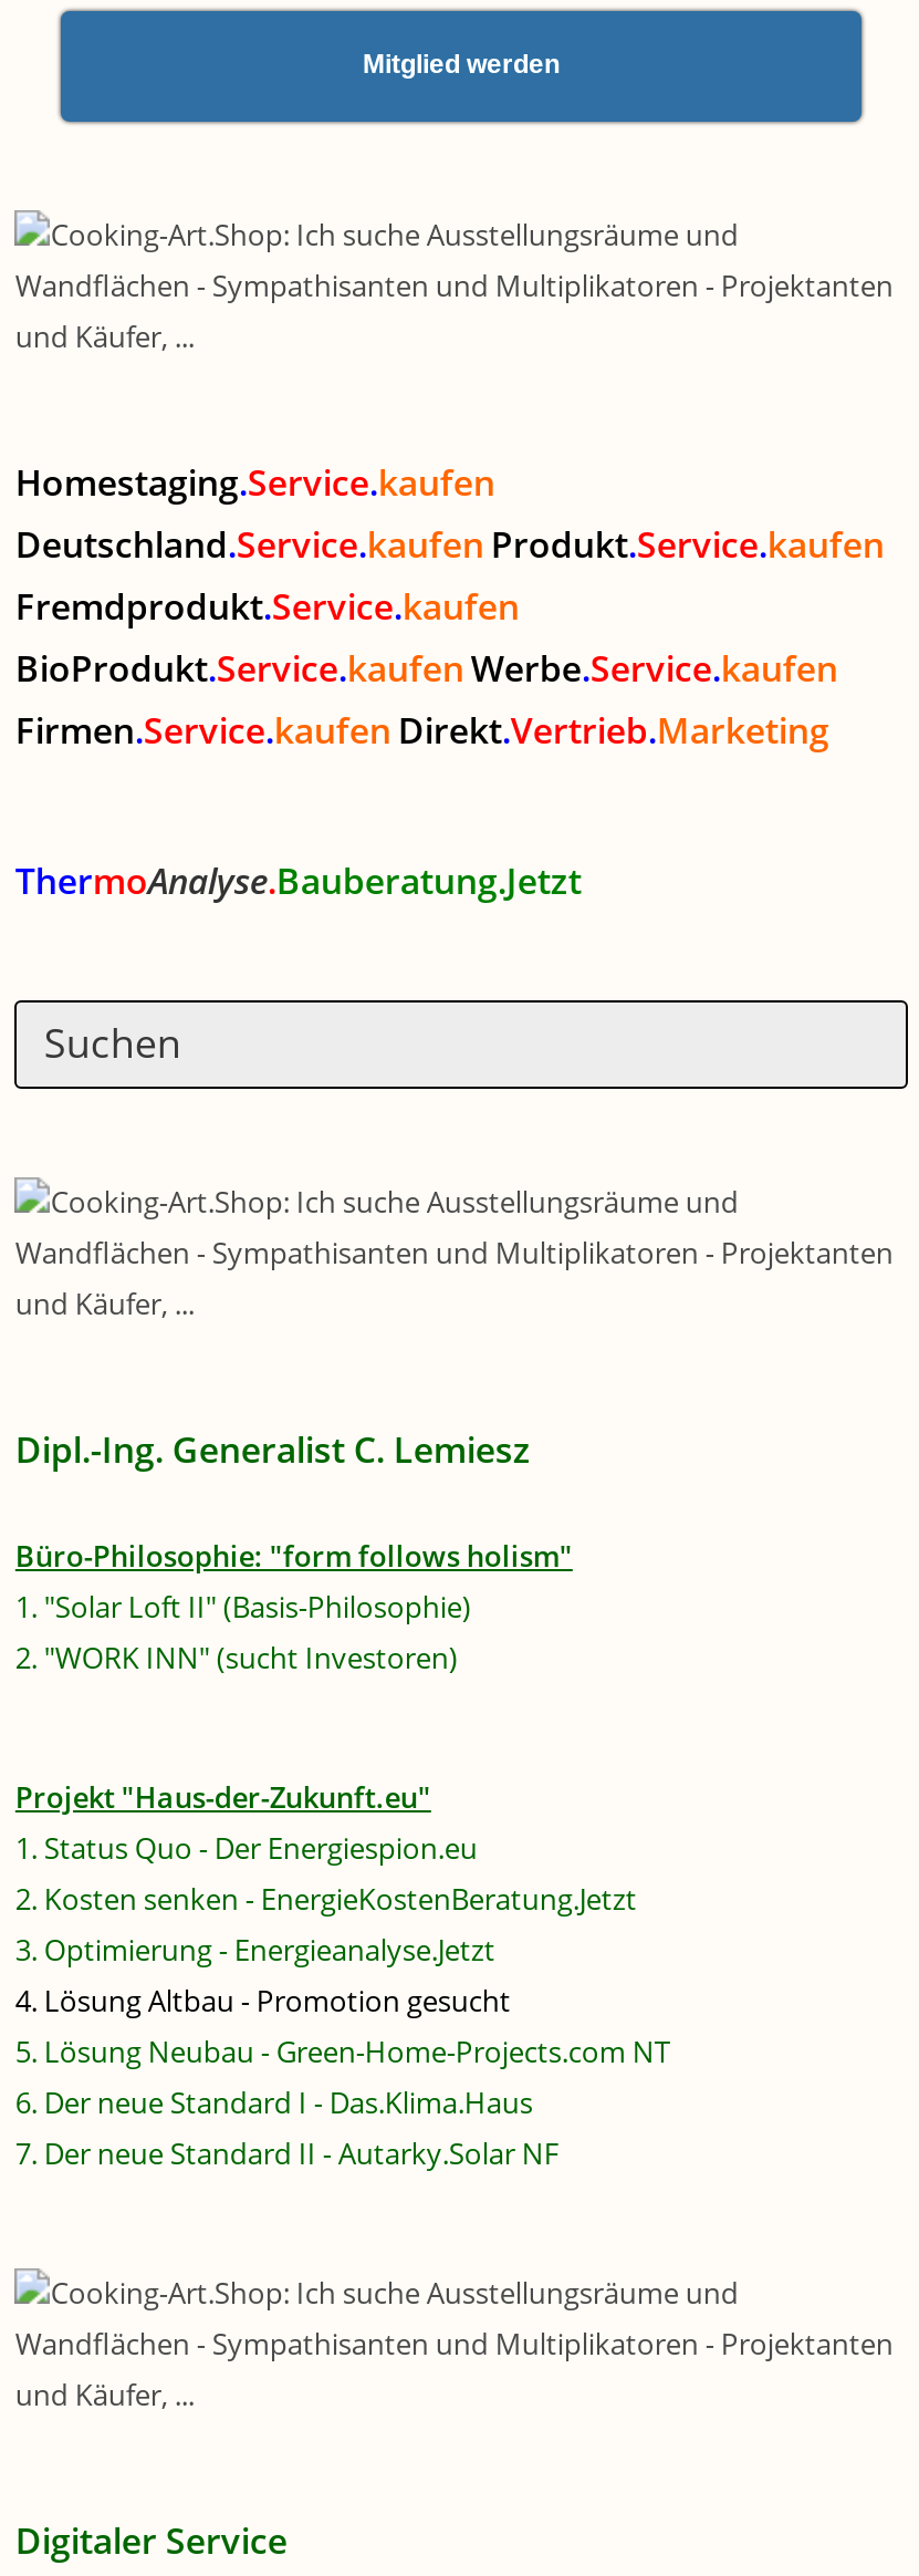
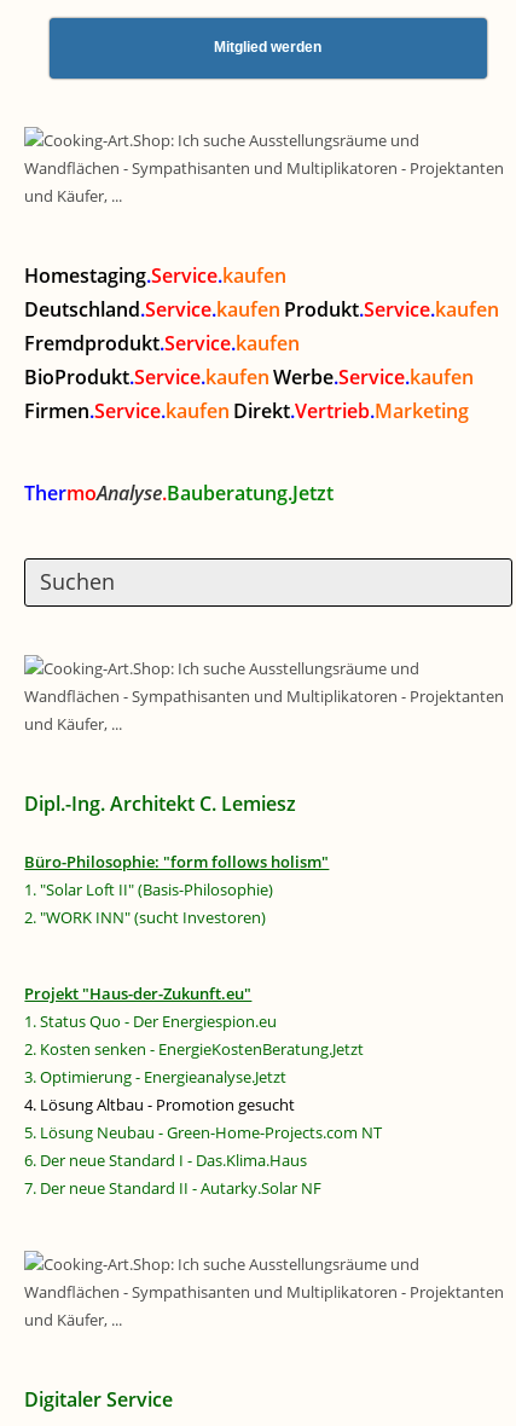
- Dipl.-Ing. Generalist C. Lemiesz
+ Dipl.-Ing. Architekt C. Lemiesz
